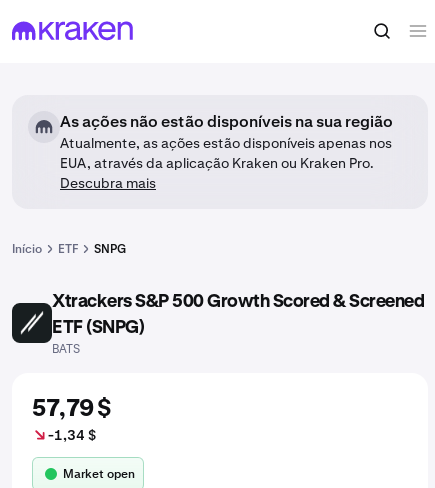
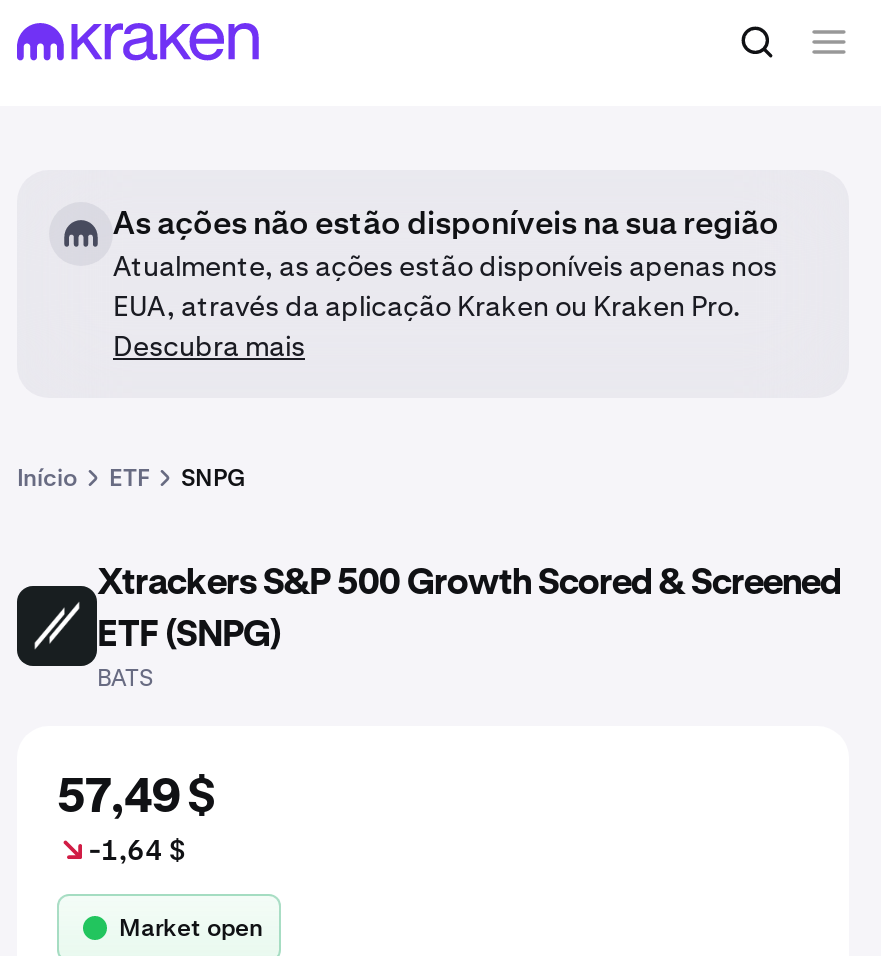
- 57,79 $
+ 57,49 $

- -1,34 $
+ -1,64 $
